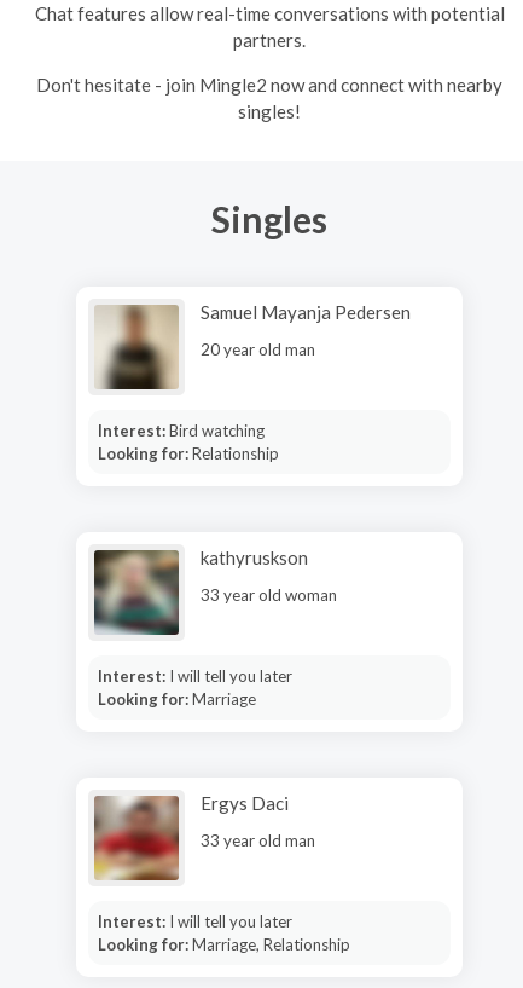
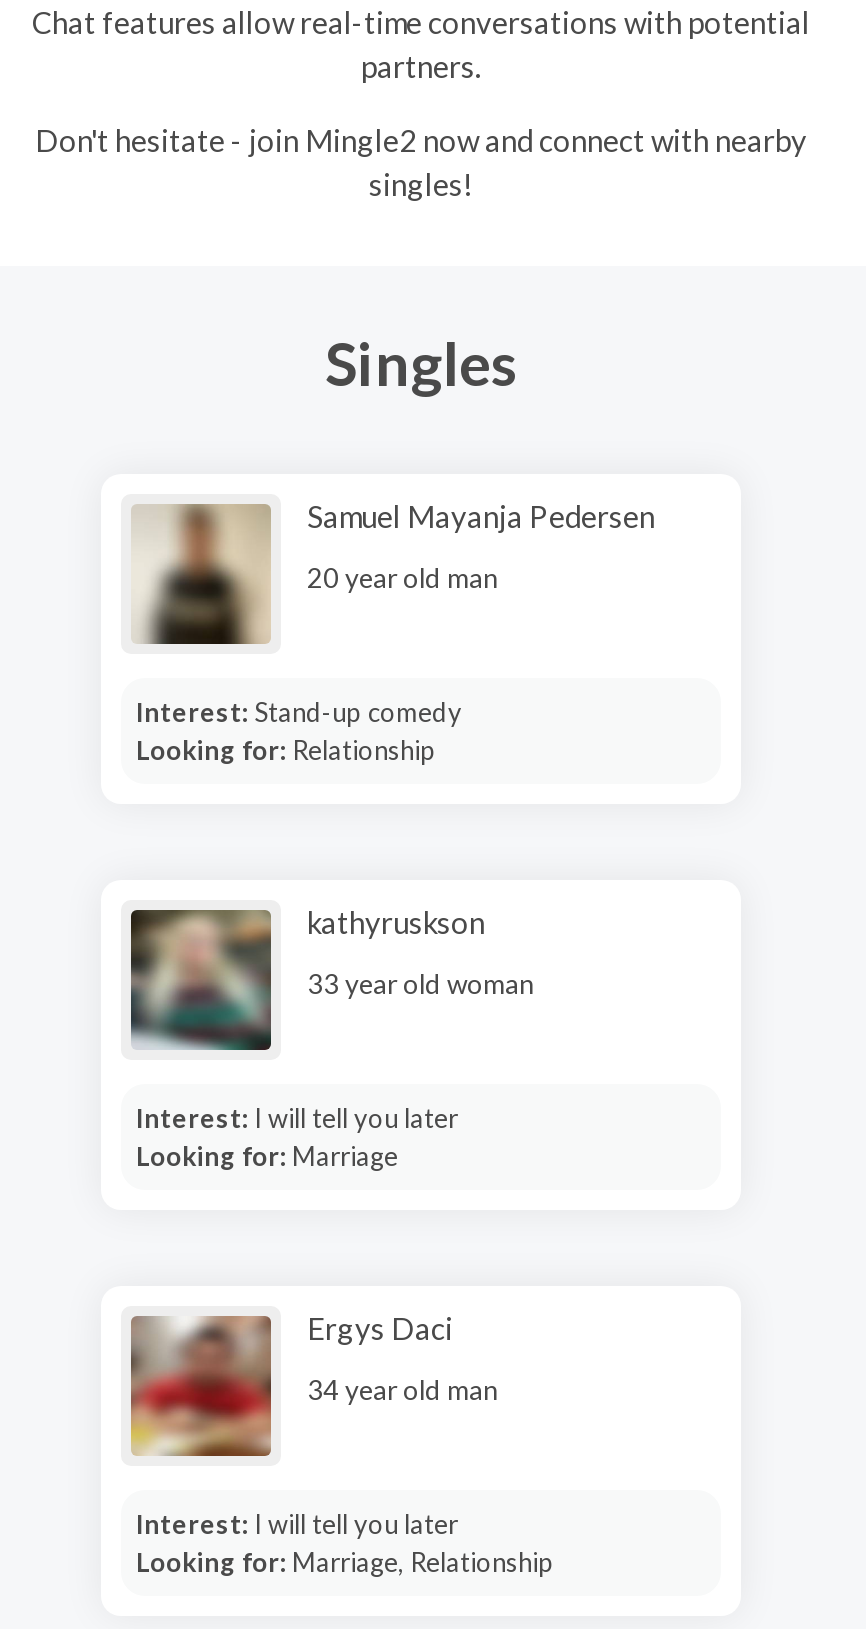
- Interest: Bird watching
+ Interest: Stand-up comedy

- 33 year old man
+ 34 year old man
